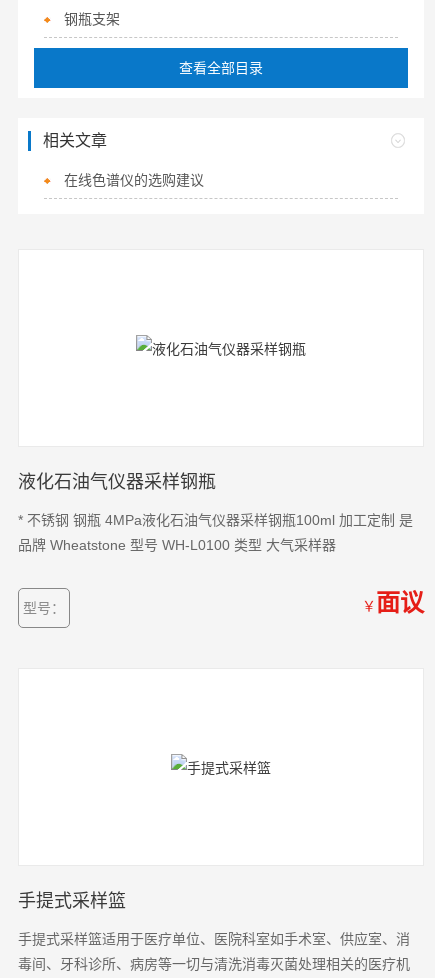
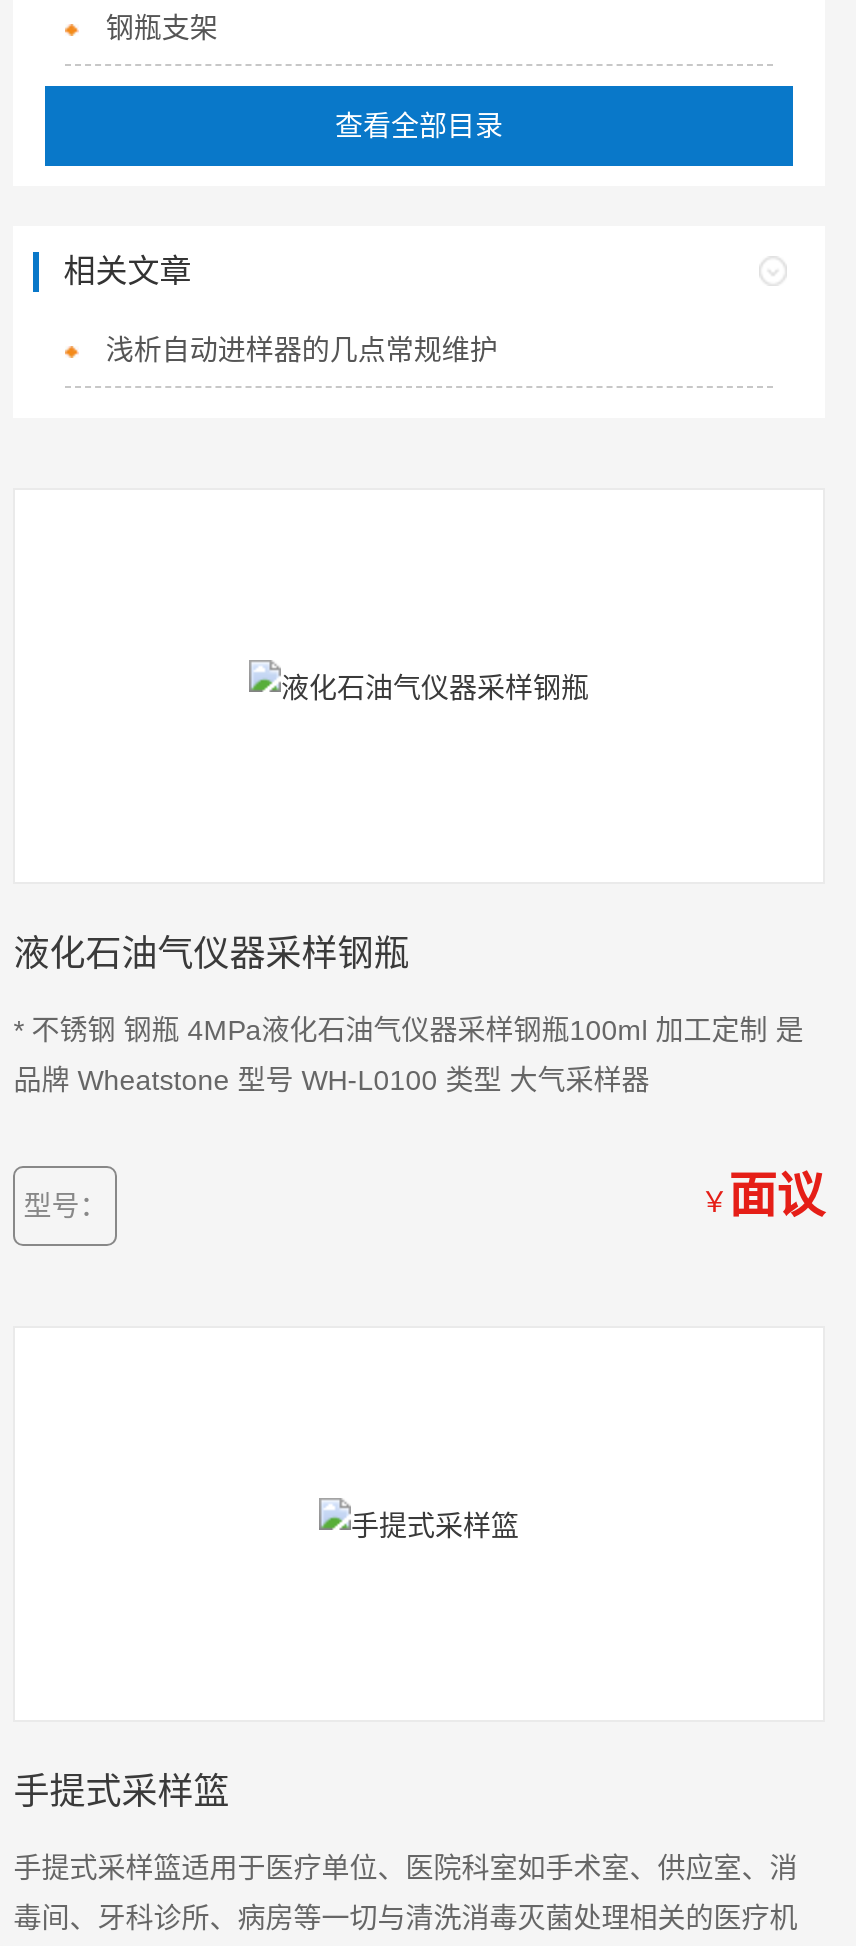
- 在线色谱仪的选购建议
+ 浅析自动进样器的几点常规维护
